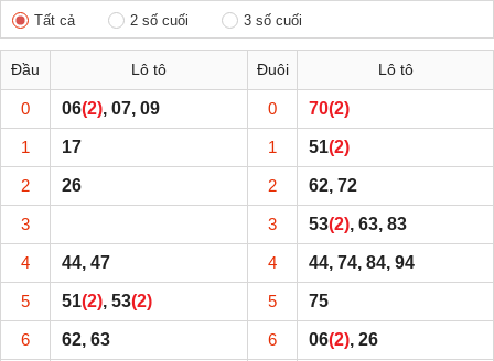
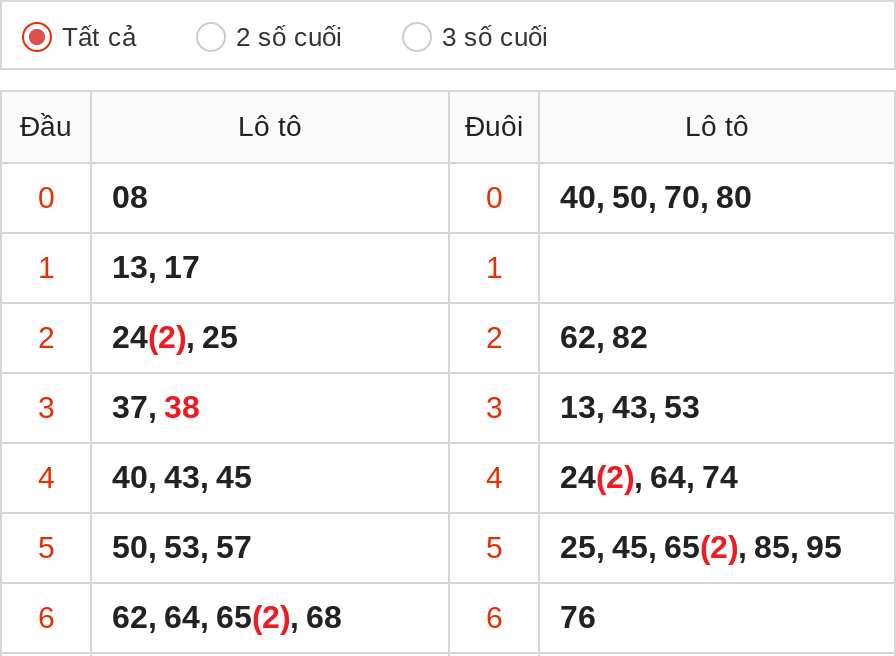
- 0 06(2), 07, 09
+ 0 08

- 0 70(2)
+ 0 40, 50, 70, 80

- 1 17
+ 1 13, 17

- 51(2)

- 2 26
+ 2 24(2), 25

- 2 62, 72
+ 2 62, 82

- 3 53(2), 63, 83
+ 3 13, 43, 53

+ 37, 38

- 4 44, 47
+ 4 40, 43, 45

- 4 44, 74, 84, 94
+ 4 24(2), 64, 74

- 5 51(2), 53(2)
+ 5 50, 53, 57

- 5 75
+ 5 25, 45, 65(2), 85, 95

- 6 62, 63
+ 6 62, 64, 65(2), 68

- 6 06(2), 26
+ 6 76
